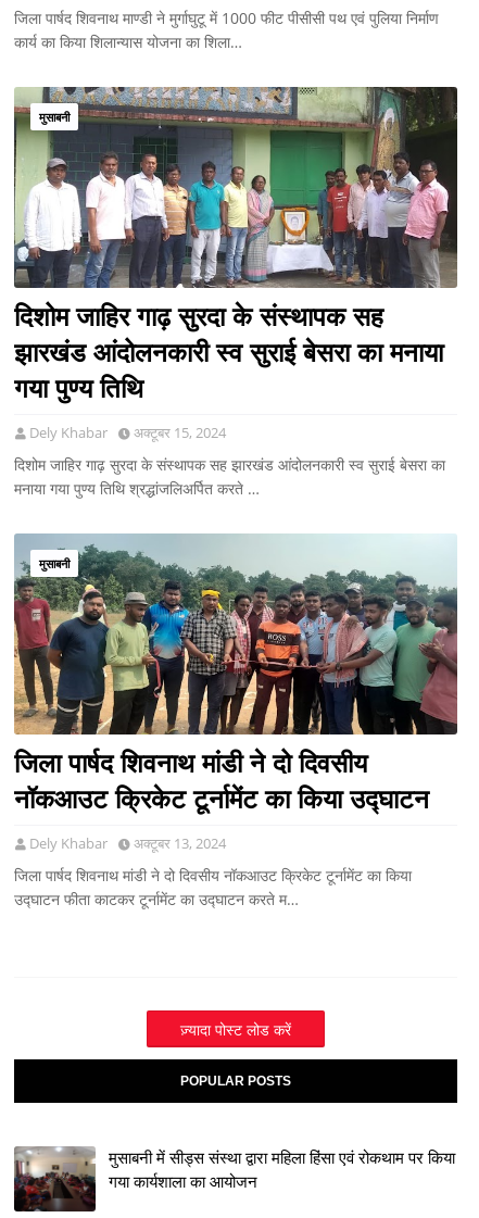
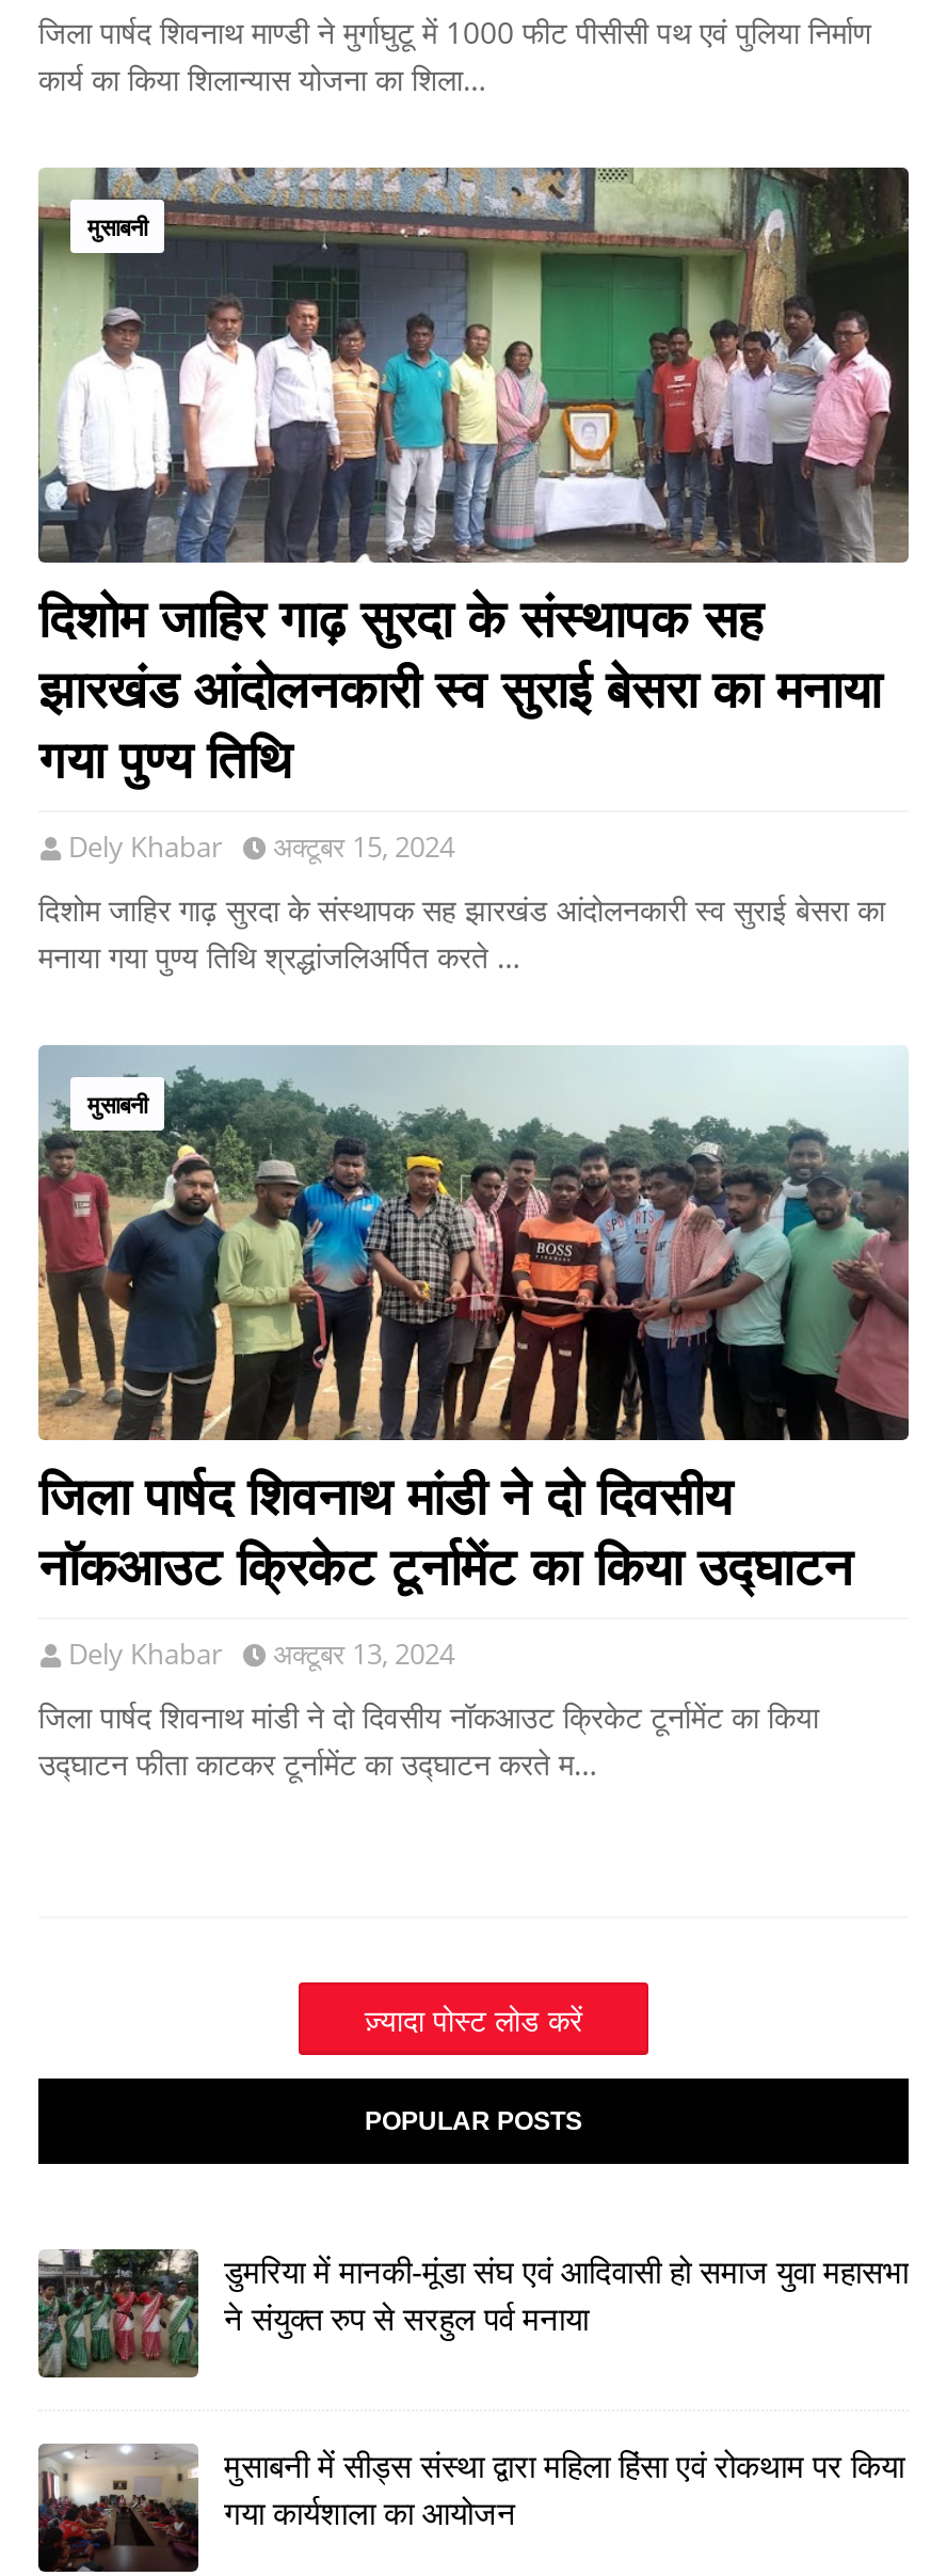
+ [image]
+ डुमरिया में मानकी-मूंडा संघ एवं आदिवासी हो समाज युवा महासभा
+ ने संयुक्त रुप से सरहुल पर्व मनाया
